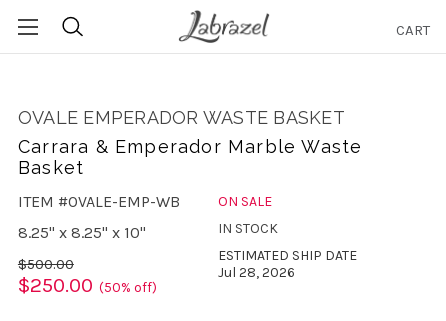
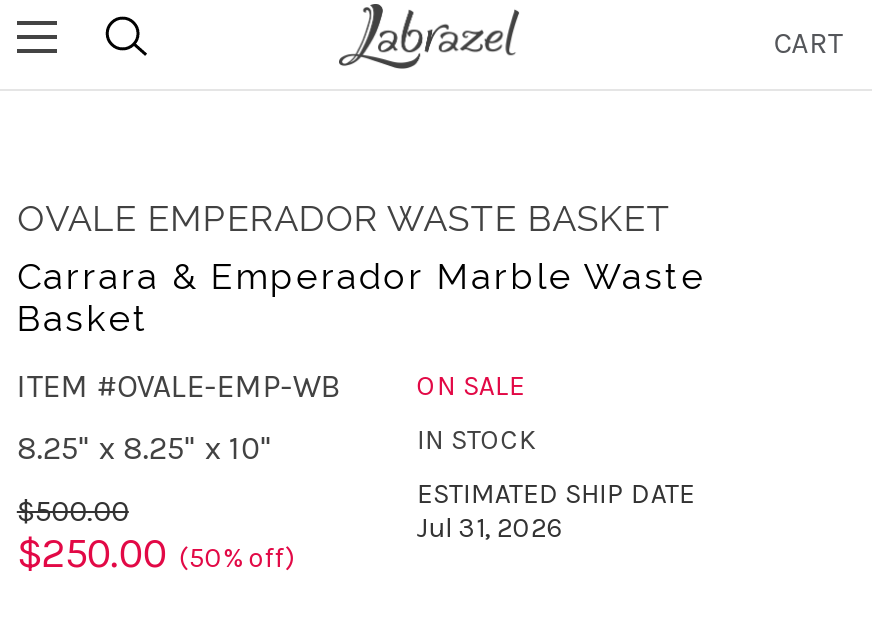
- Jul 28, 2026
+ Jul 31, 2026
